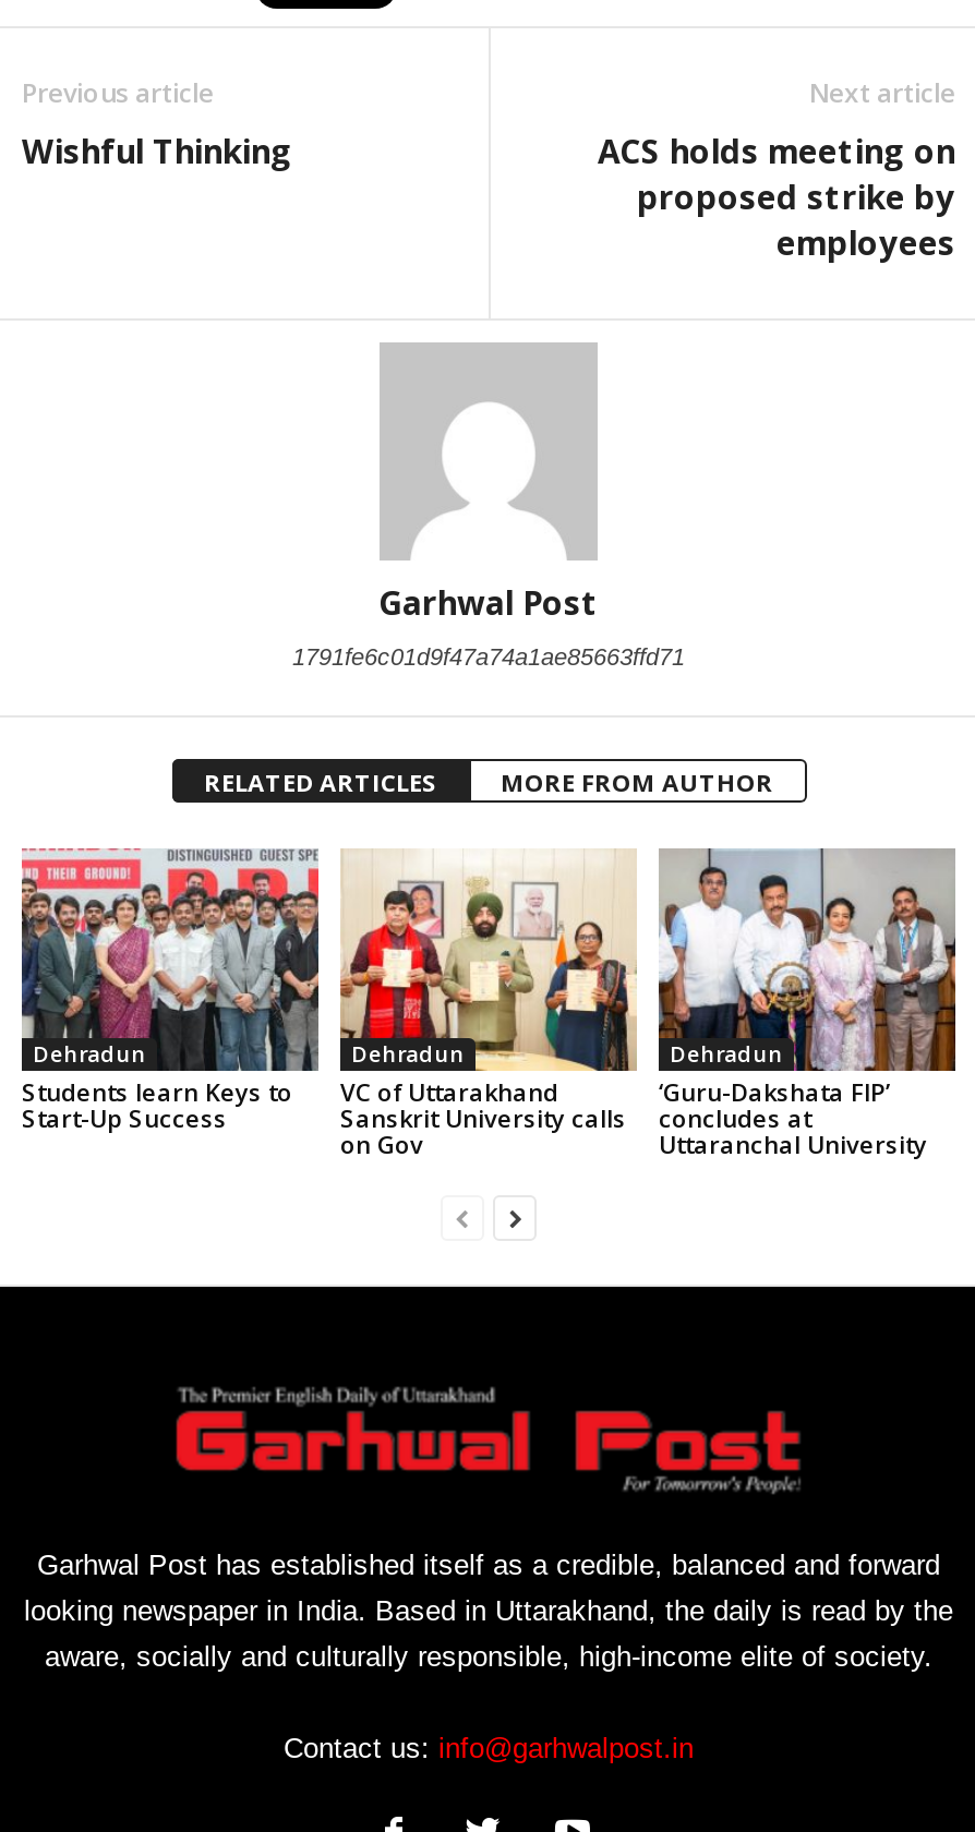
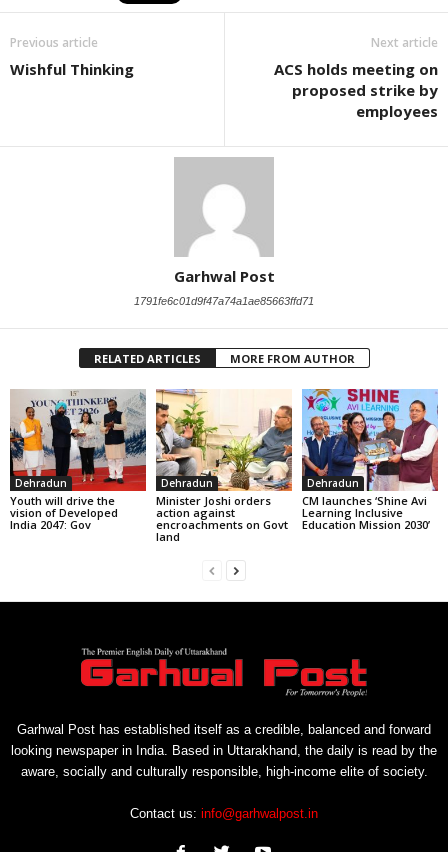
- [image]
- Students learn Keys to
- Start-Up Success
+ [image]
+ Youth will drive the
+ vision of Developed
+ India 2047: Gov

- [image]
- VC of Uttarakhand
- Sanskrit University calls
- on Gov
+ [image]
+ Minister Joshi orders
+ action against
+ encroachments on Govt
+ land

- [image]
- ‘Guru-Dakshata FIP’
- concludes at
- Uttaranchal University
+ [image]
+ CM launches ‘Shine Avi
+ Learning Inclusive
+ Education Mission 2030’
